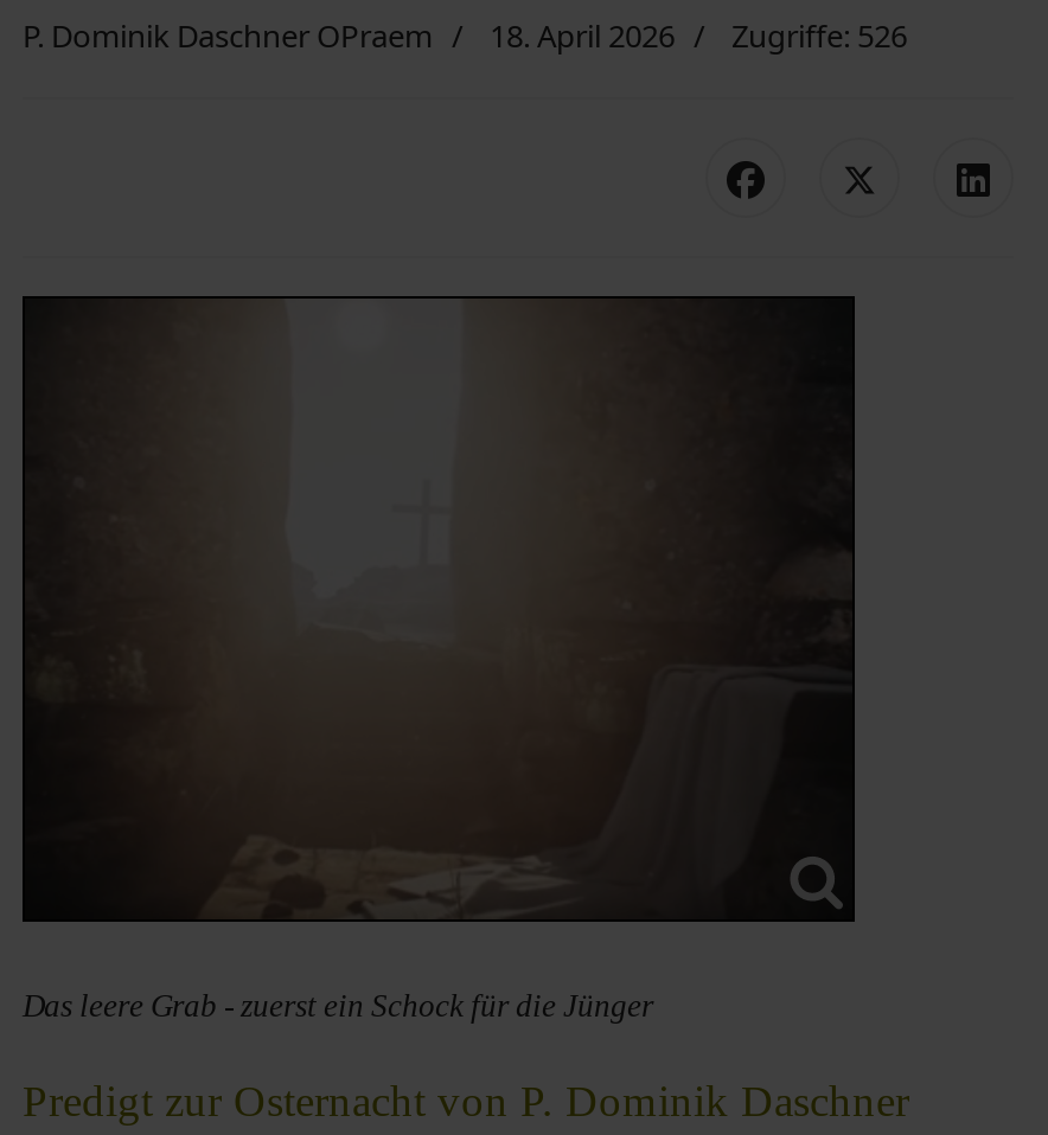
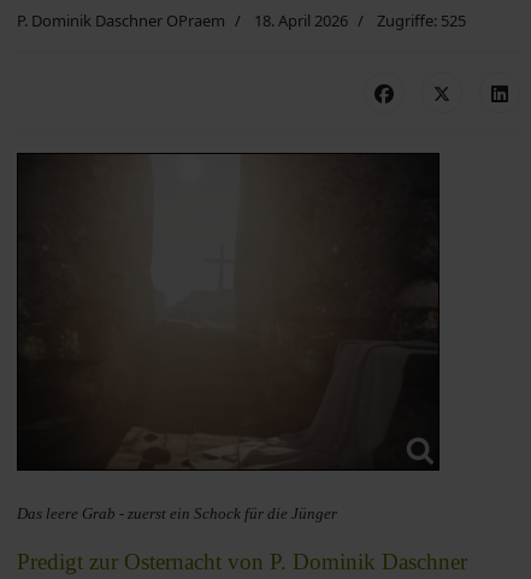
- P. Dominik Daschner OPraem 18. April 2026 Zugriffe: 526
+ P. Dominik Daschner OPraem 18. April 2026 Zugriffe: 525
